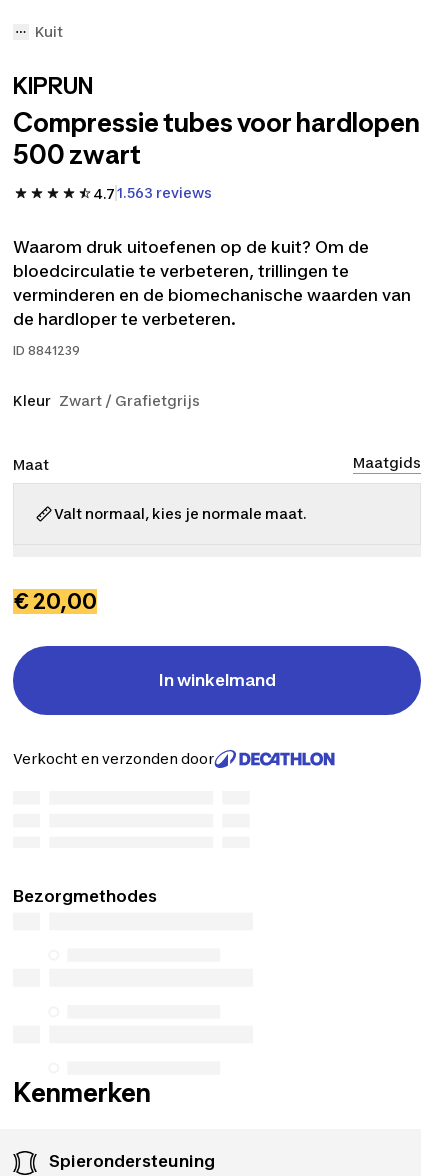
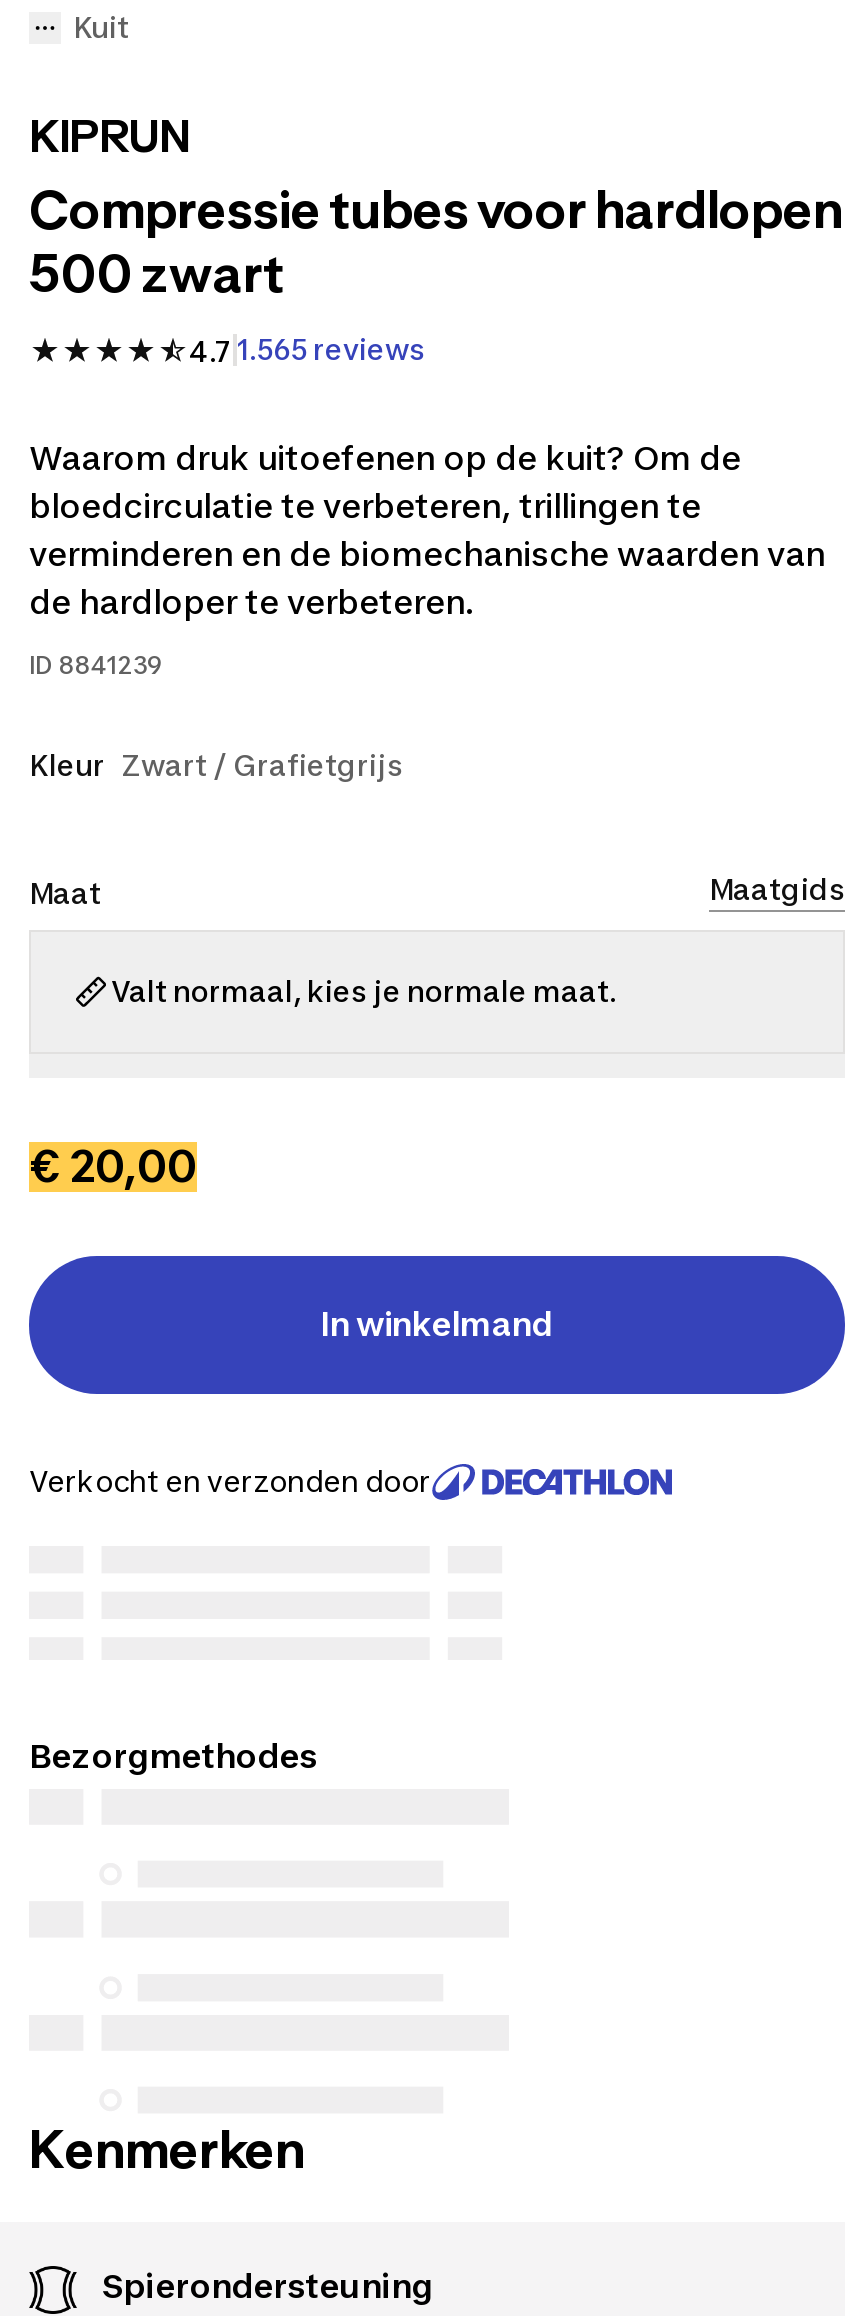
- 4.7 1.563 reviews
+ 4.7 1.565 reviews
